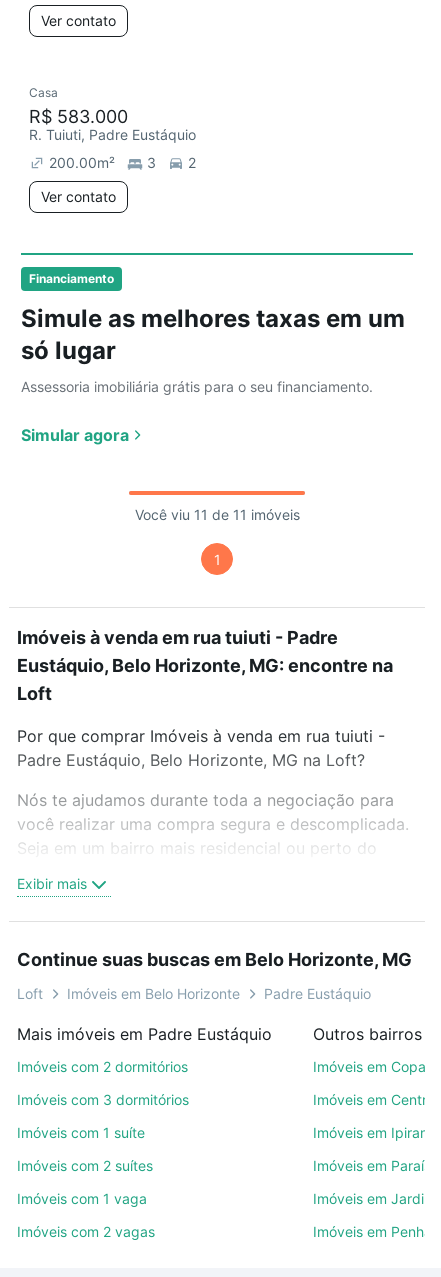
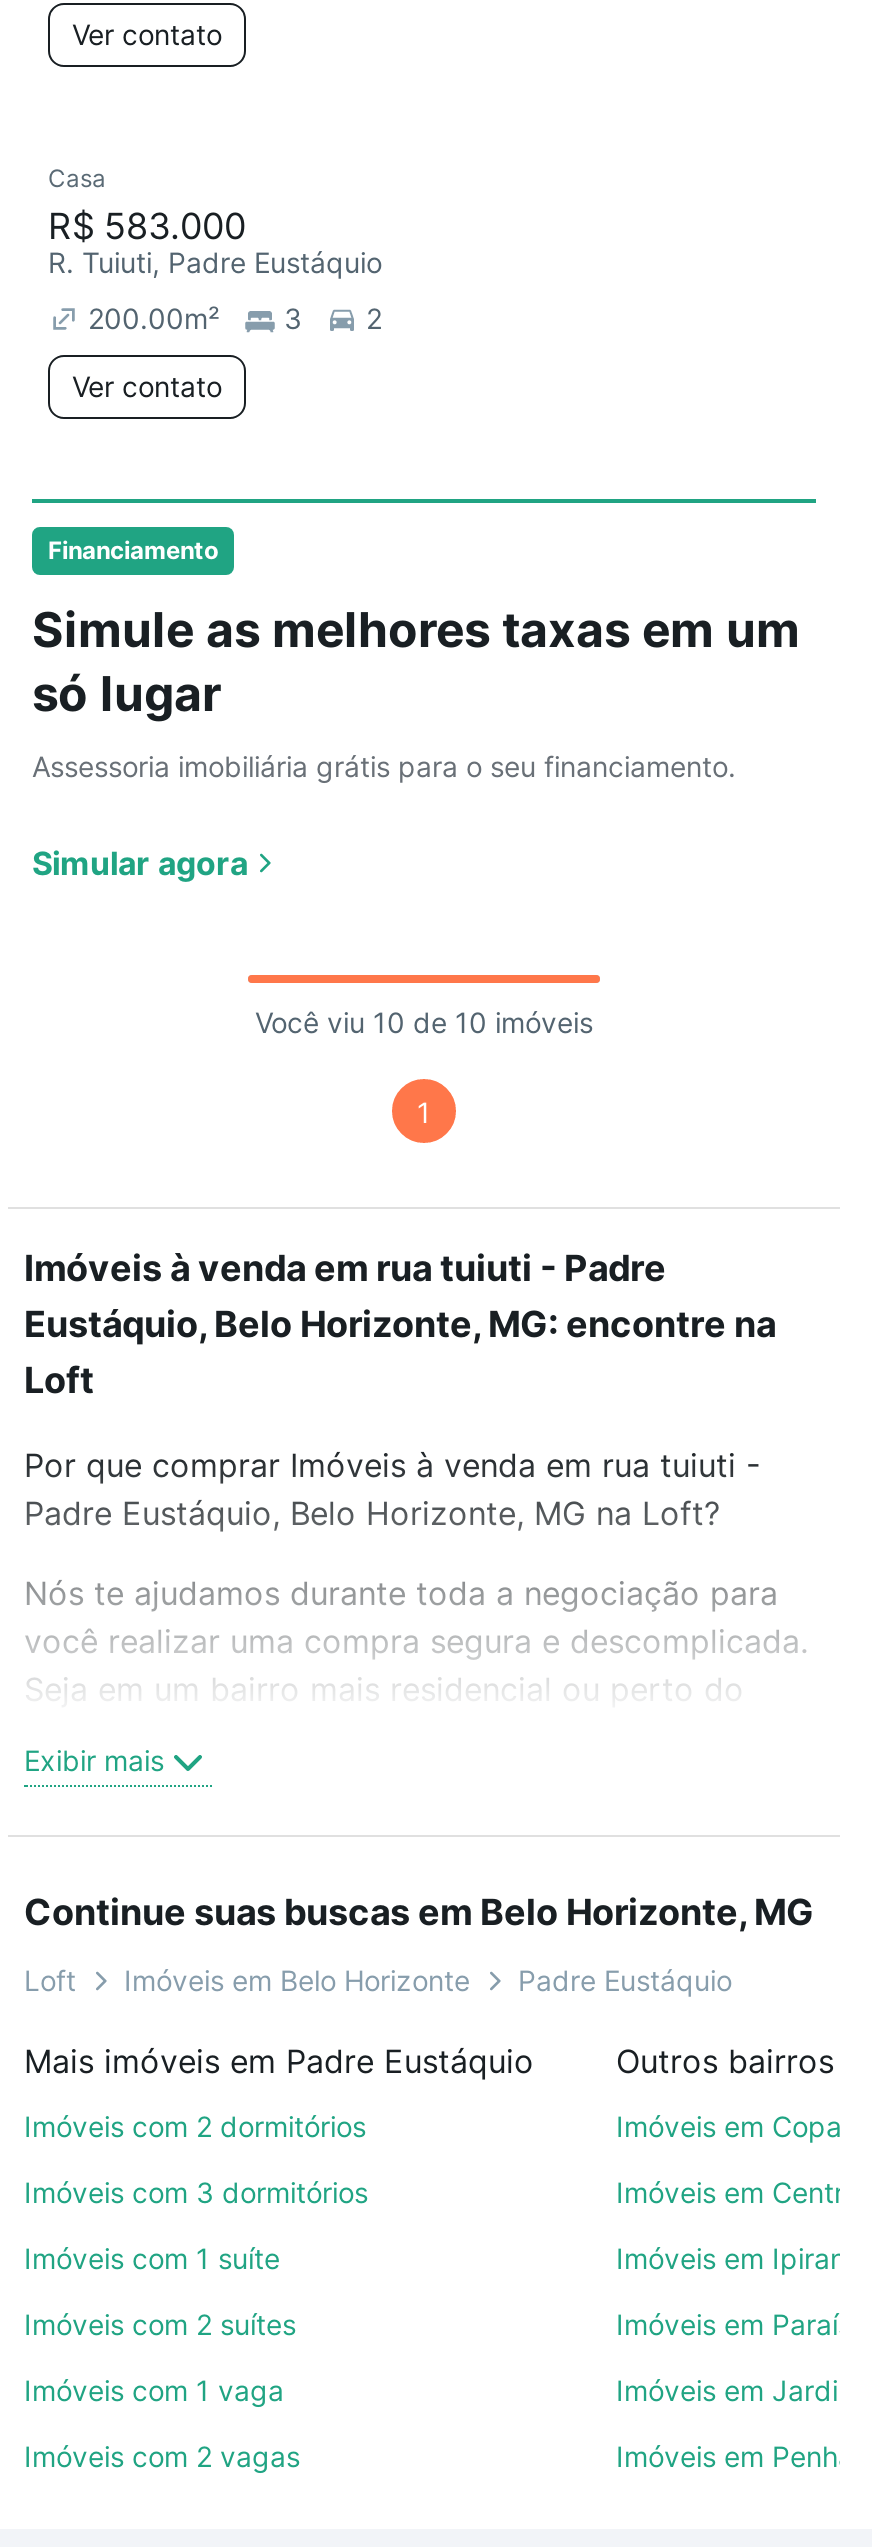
- Você viu 11 de 11 imóveis
+ Você viu 10 de 10 imóveis
